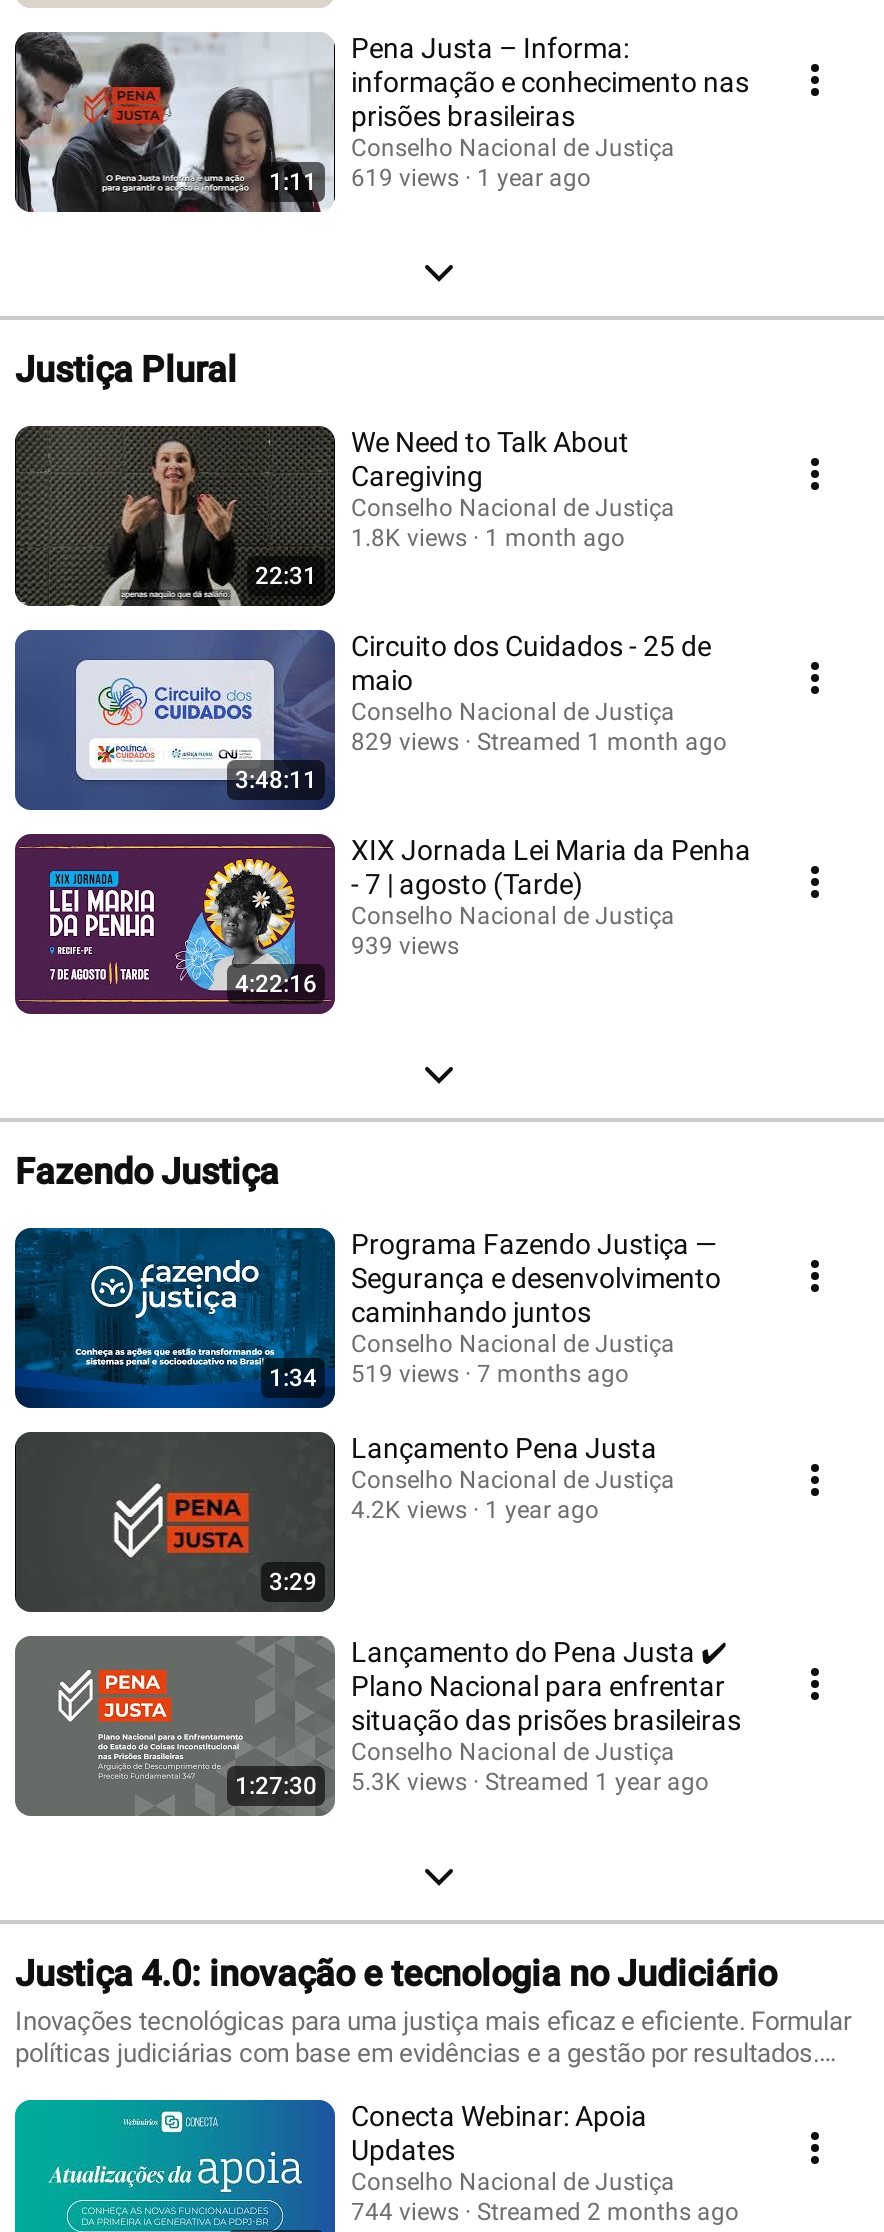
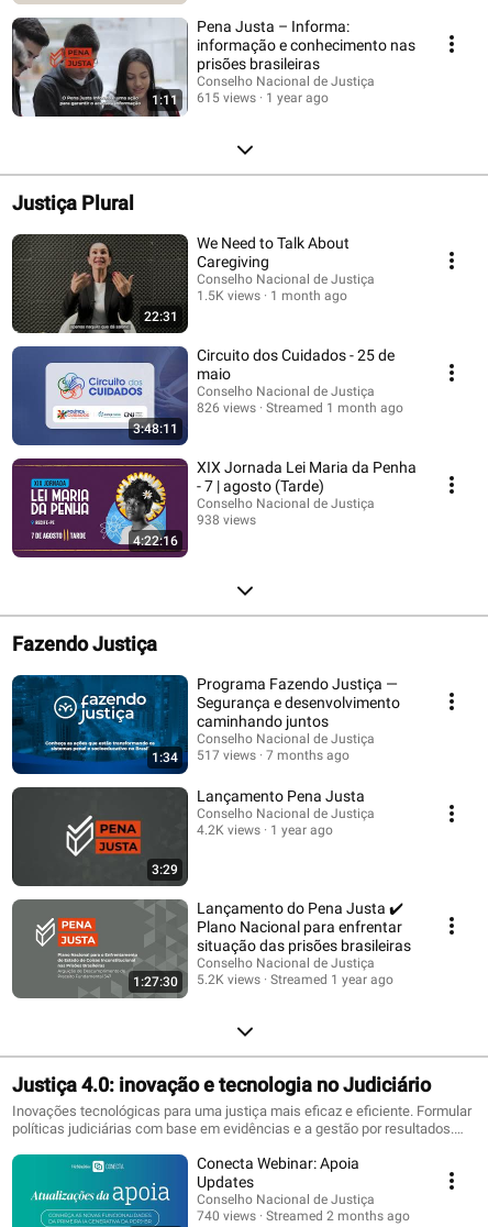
- 1:11 619 views 1 year ago
+ 1:11 615 views 1 year ago

- 1.8K views 1 month ago
+ 1.5K views 1 month ago

- 829 views Streamed 1 month ago
+ 826 views Streamed 1 month ago

- 939 views
+ 938 views

- 1:34 519 views 7 months ago
+ 1:34 517 views 7 months ago

- 1:27:30 5.3K views Streamed 1 year ago
+ 1:27:30 5.2K views Streamed 1 year ago

- 744 views
+ 740 views
